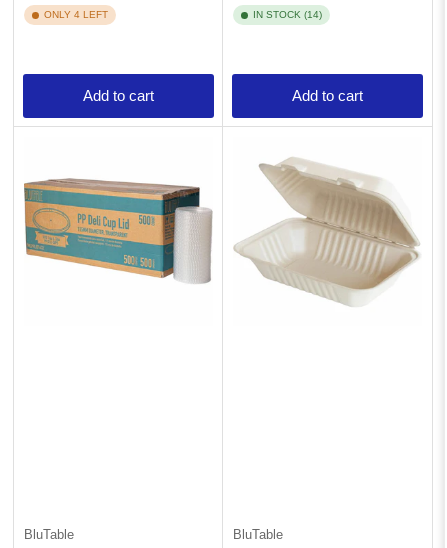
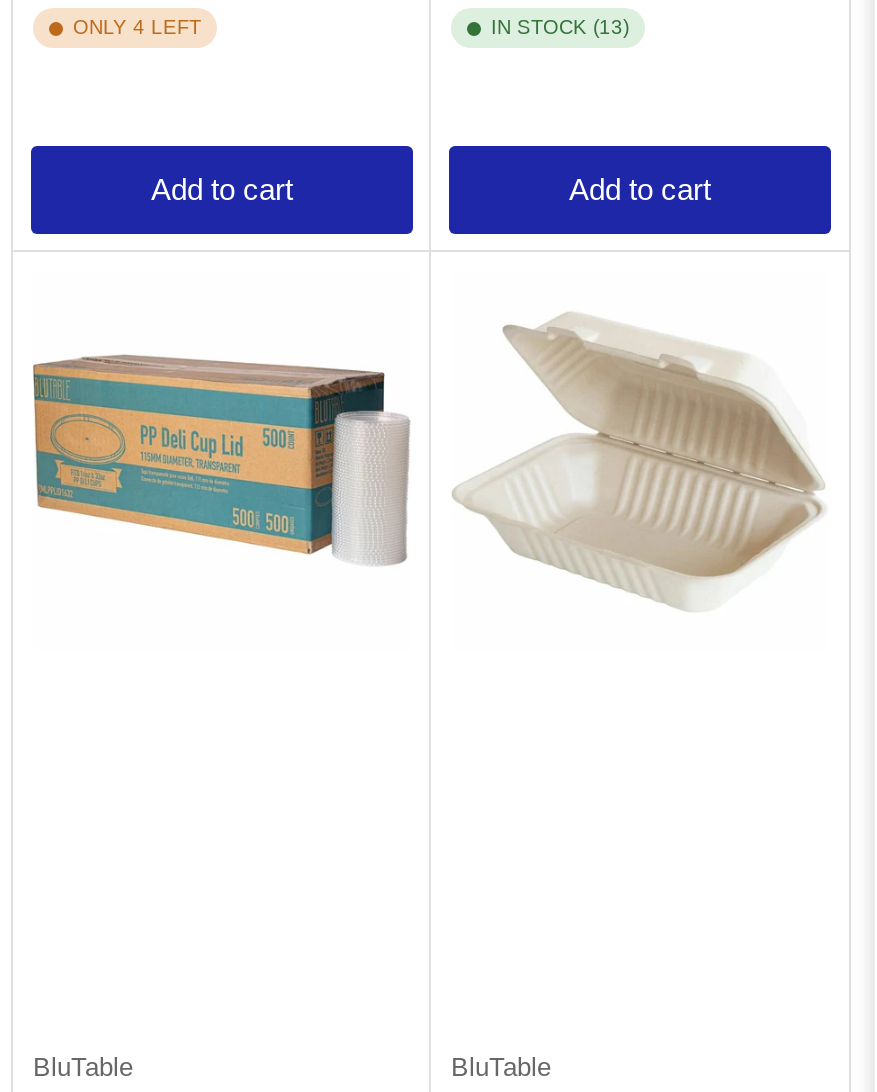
- IN STOCK (14)
+ IN STOCK (13)
